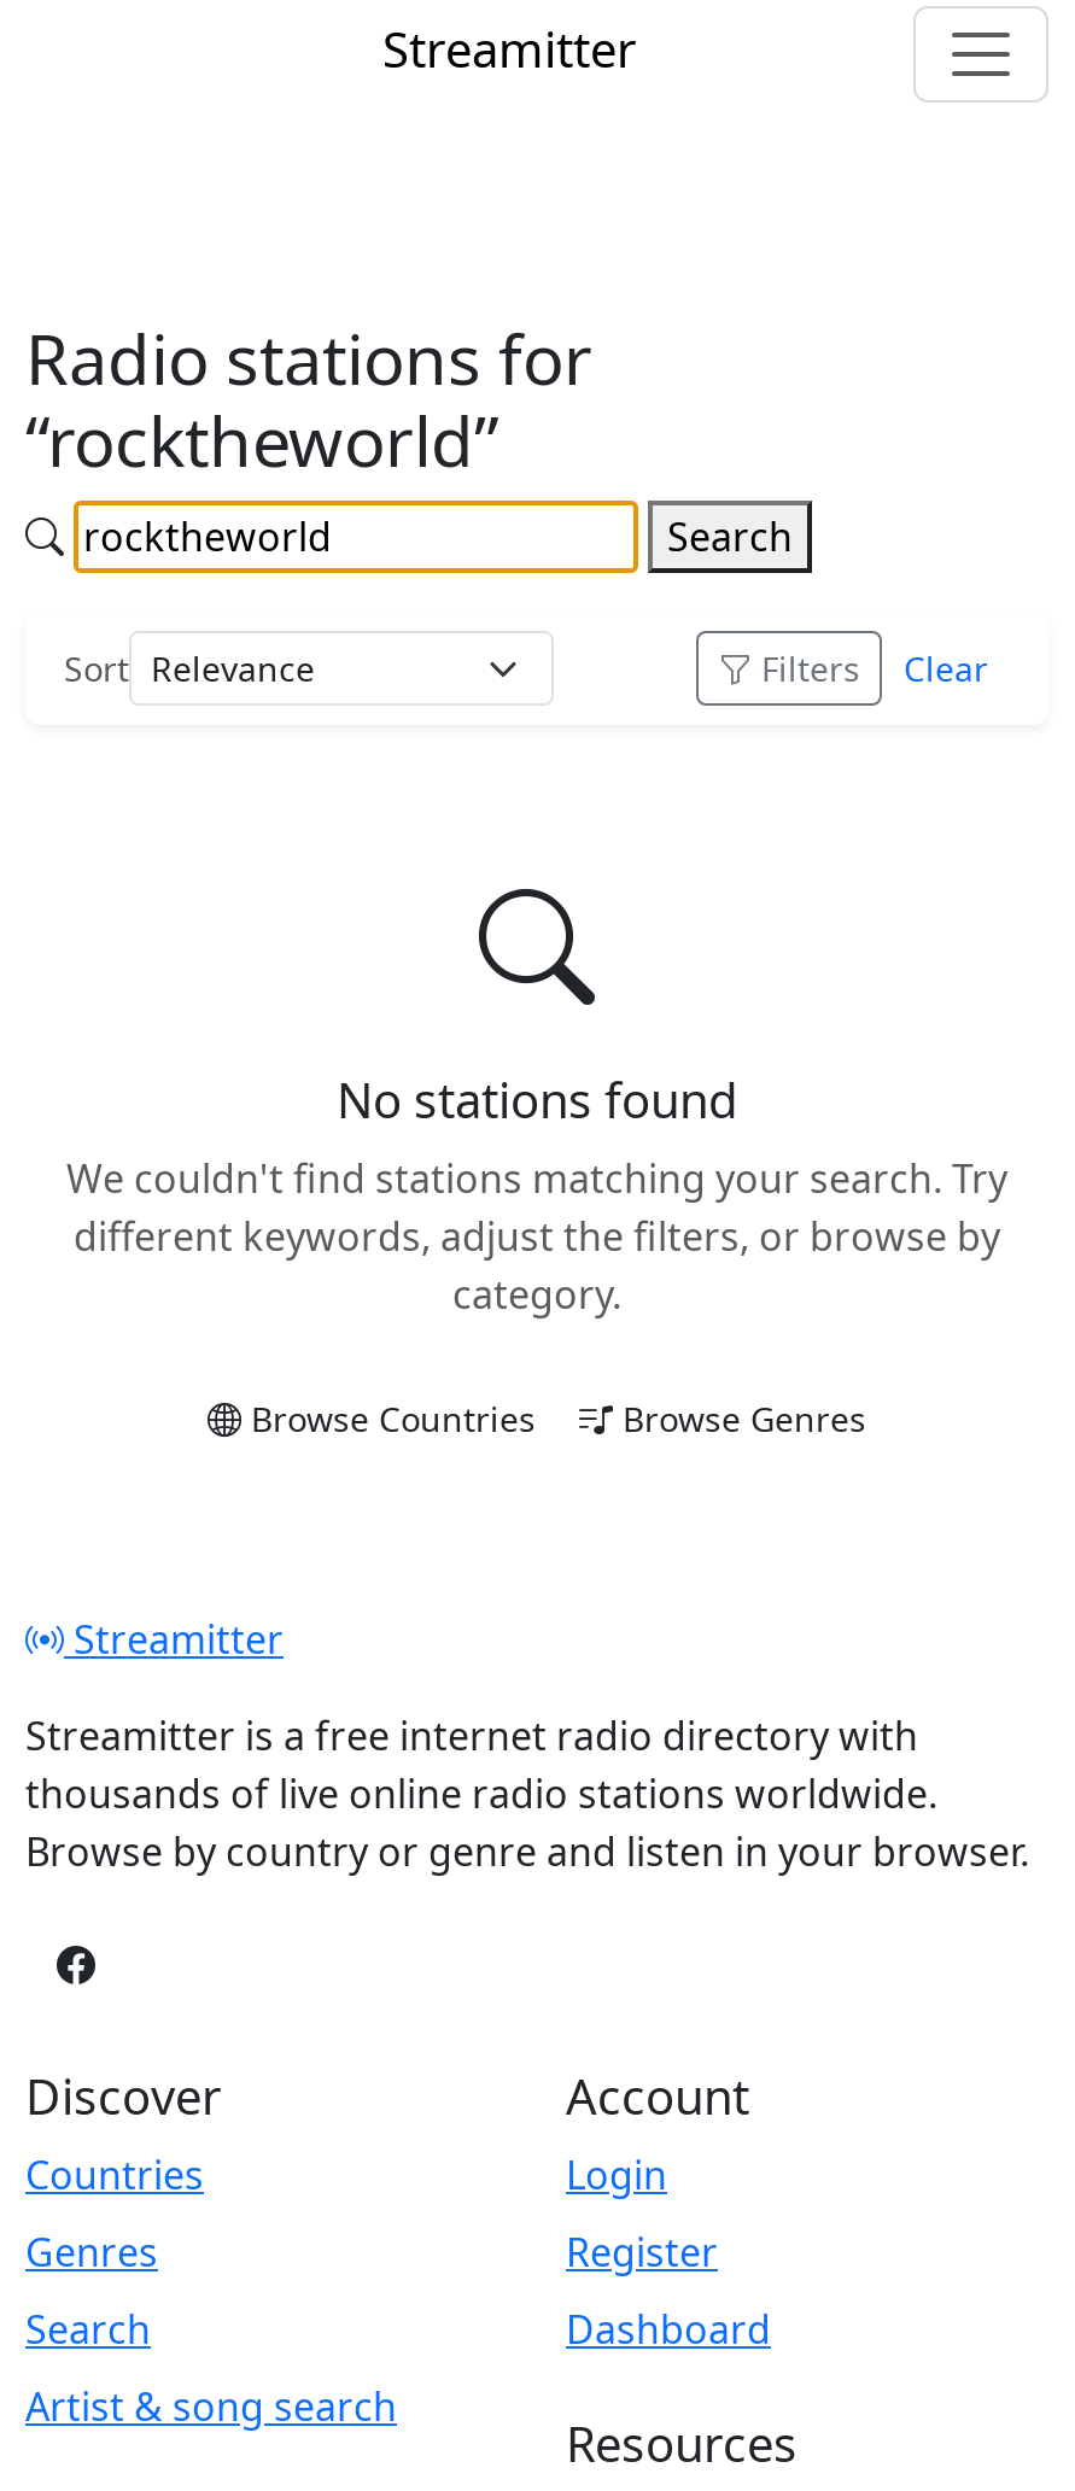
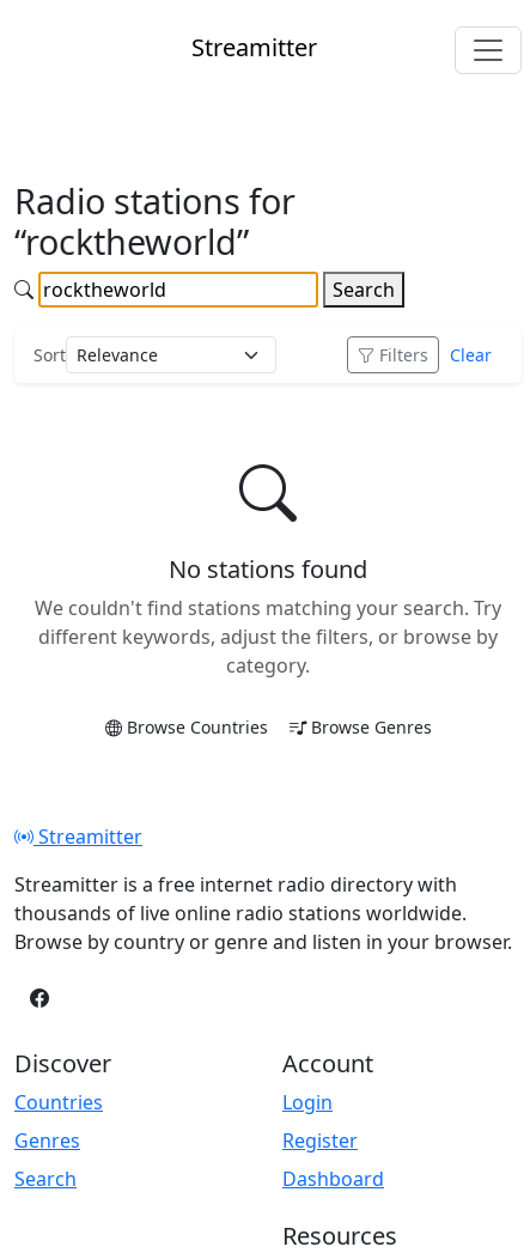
- Artist & song search
